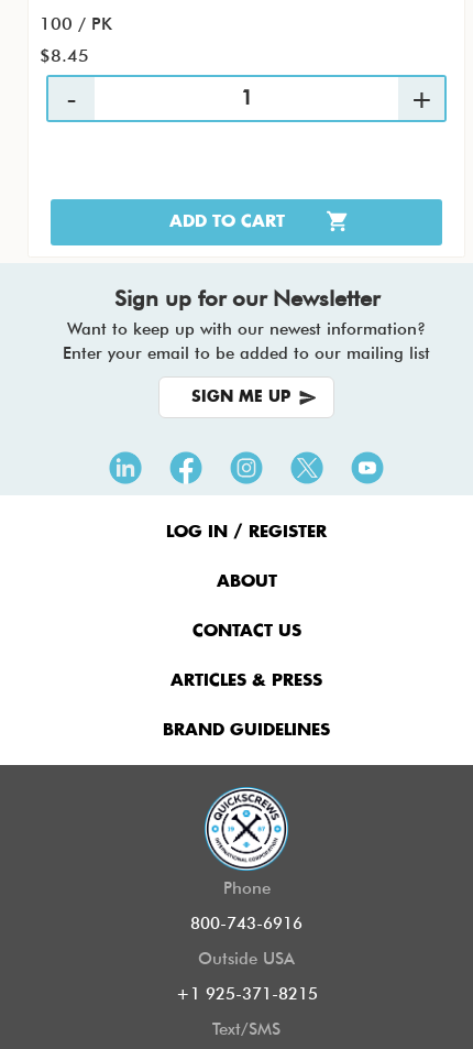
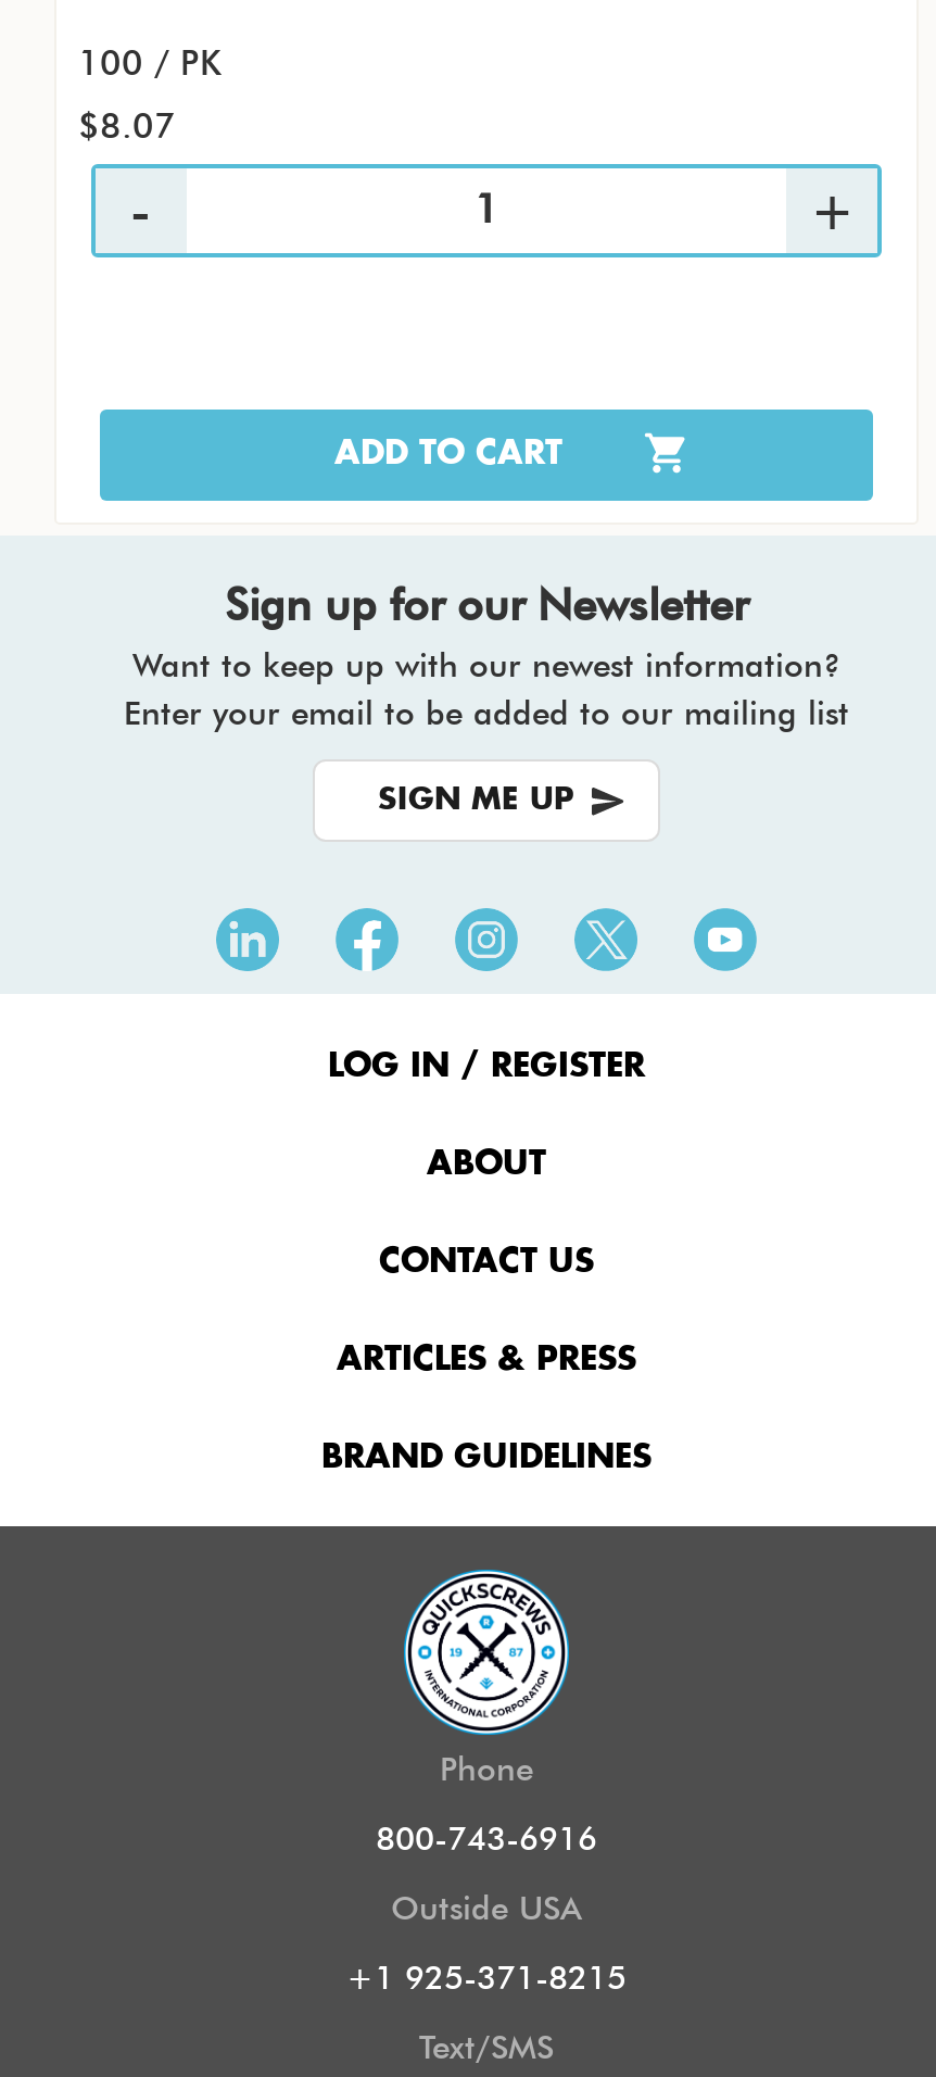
- $8.45
+ $8.07
